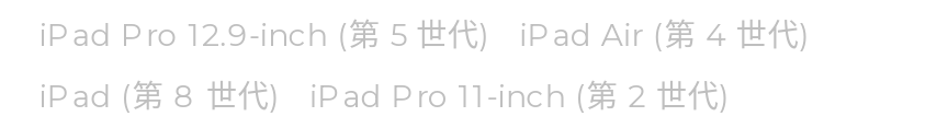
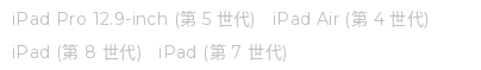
- iPad Pro 11-inch (第 2 世代)
+ iPad (第 7 世代)
